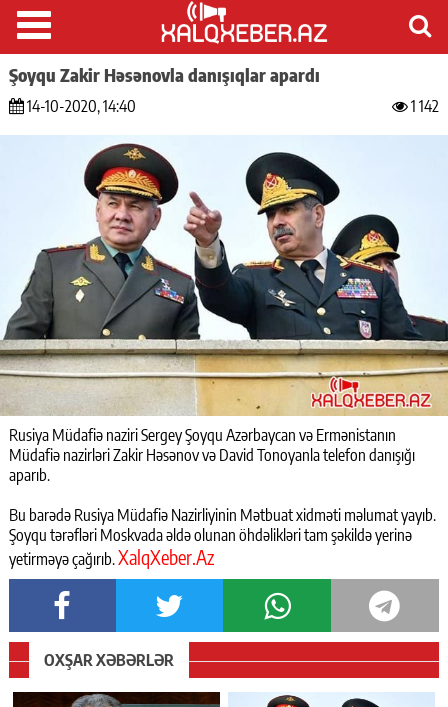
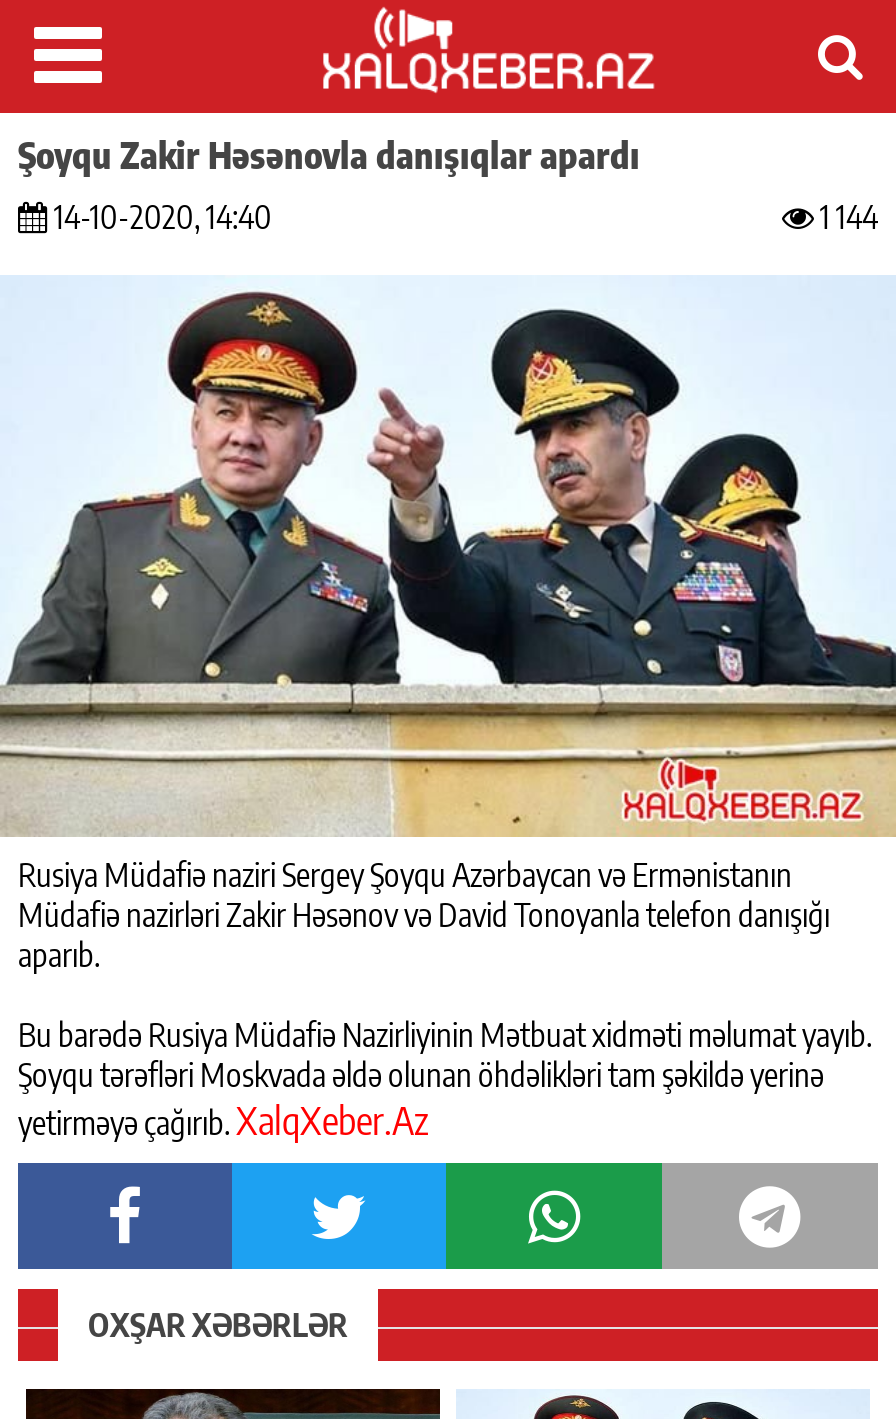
- 1 142
+ 1 144
